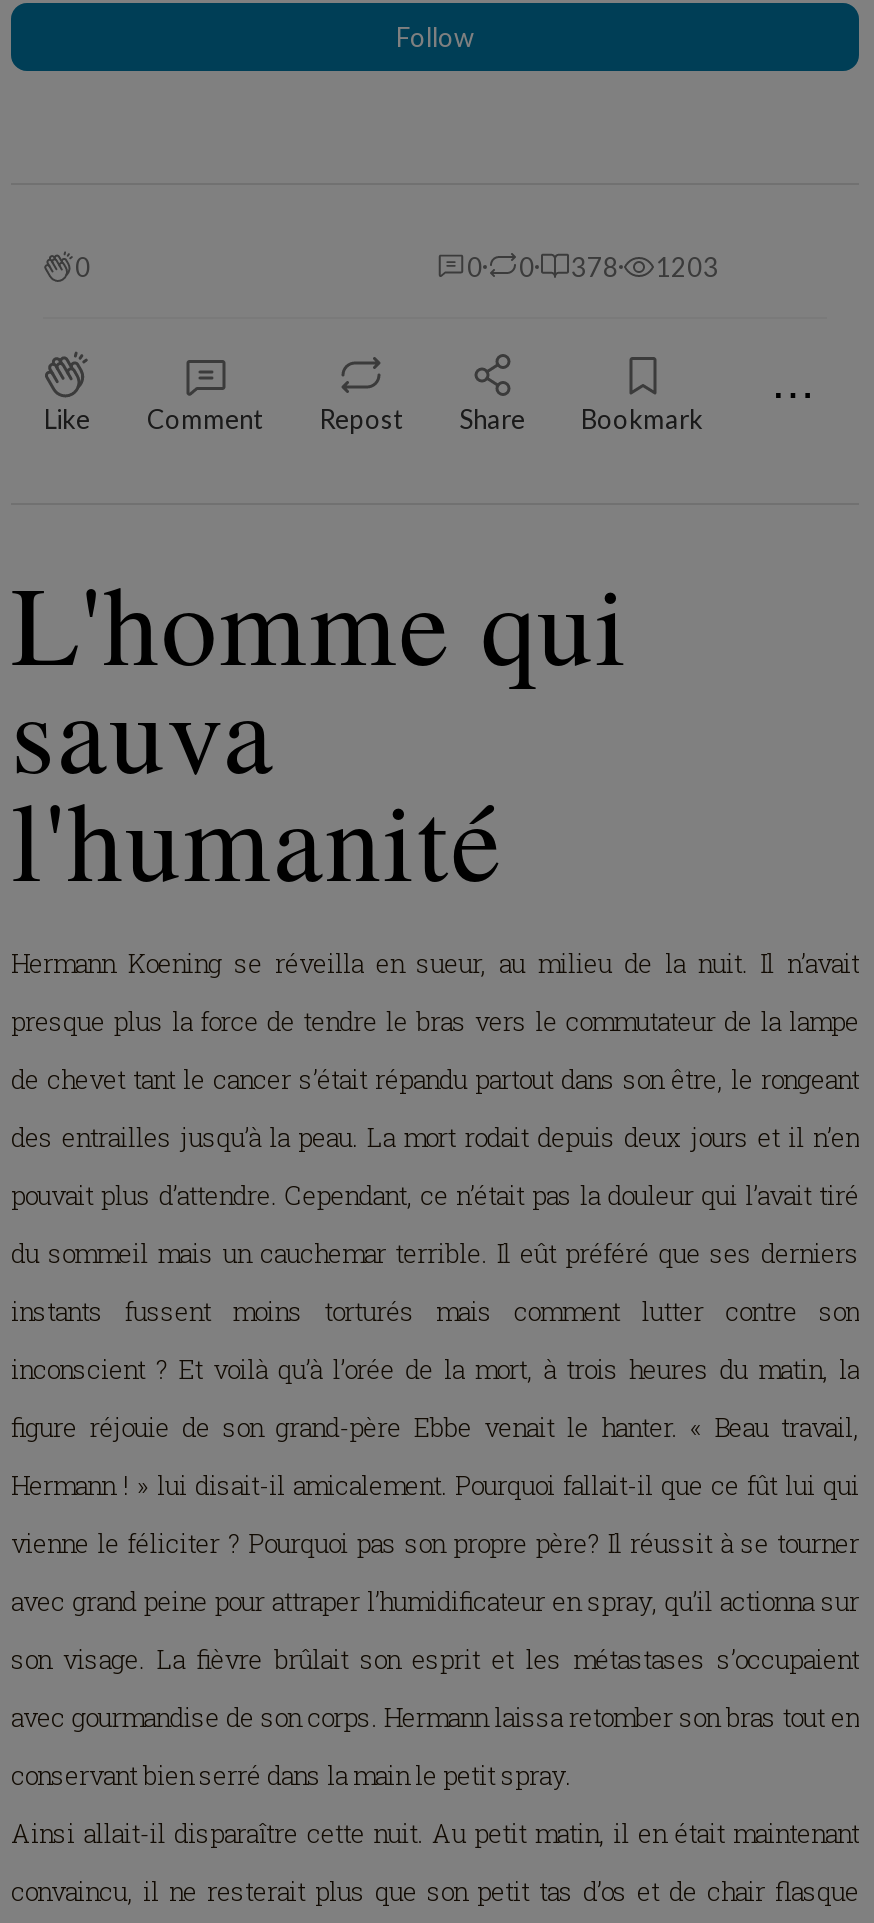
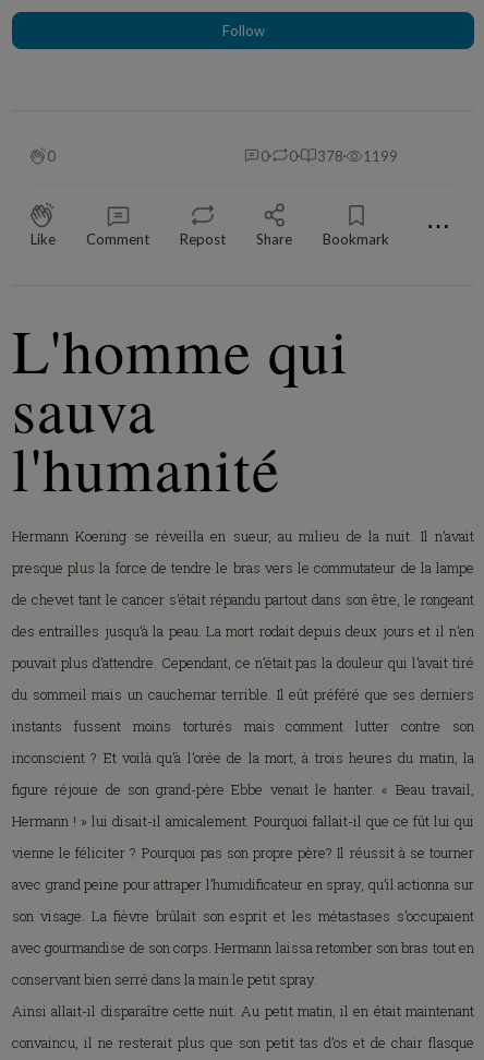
- 0 0 378 1203
+ 0 0 378 1199
